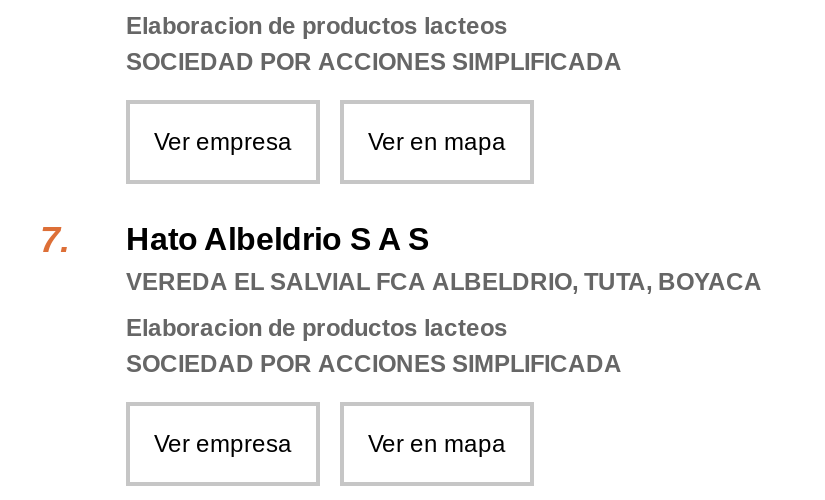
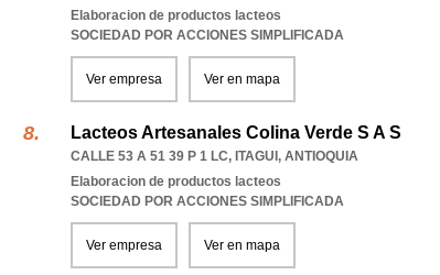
- Hato Albeldrio S A S
- VEREDA EL SALVIAL FCA ALBELDRIO, TUTA, BOYACA
+ Lacteos Artesanales Colina Verde S A S
+ CALLE 53 A 51 39 P 1 LC, ITAGUI, ANTIOQUIA
